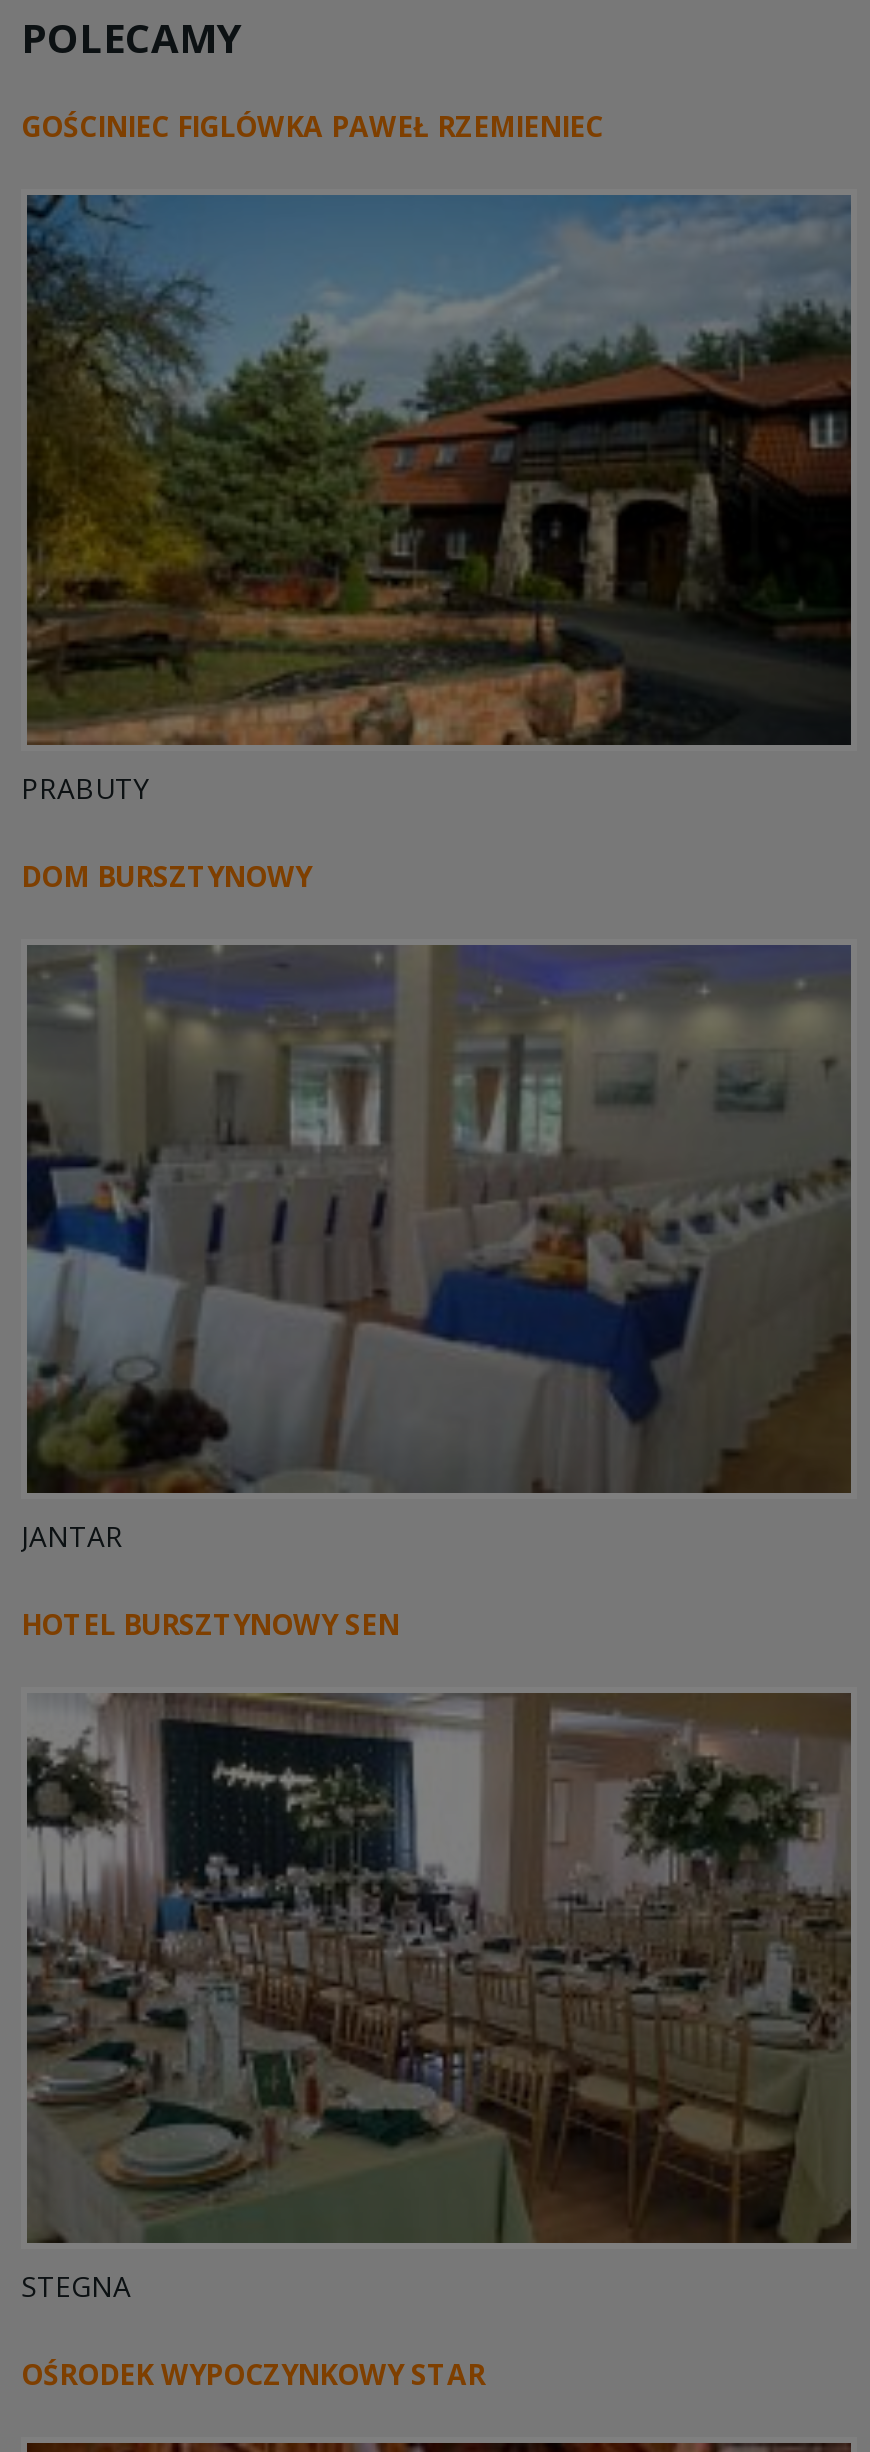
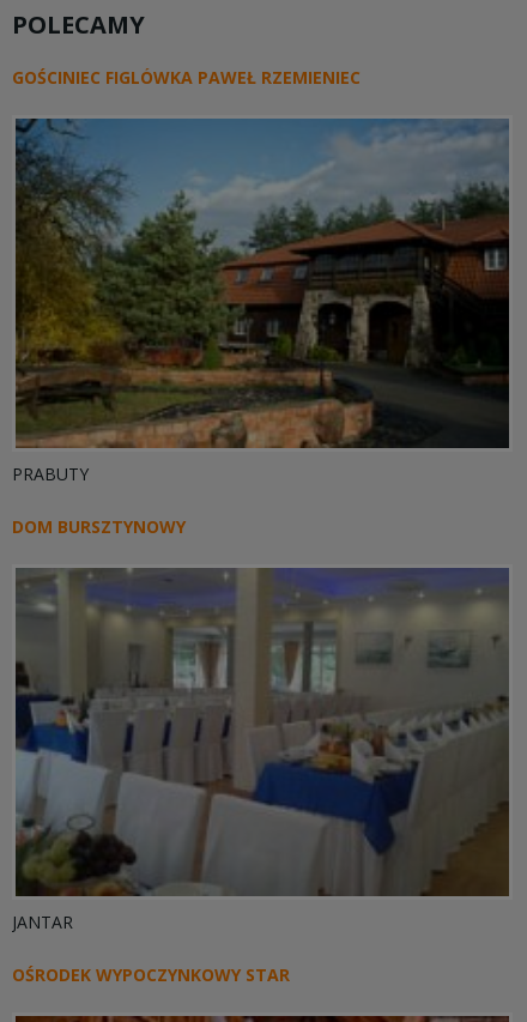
- HOTEL BURSZTYNOWY SEN

- [image]
- STEGNA
